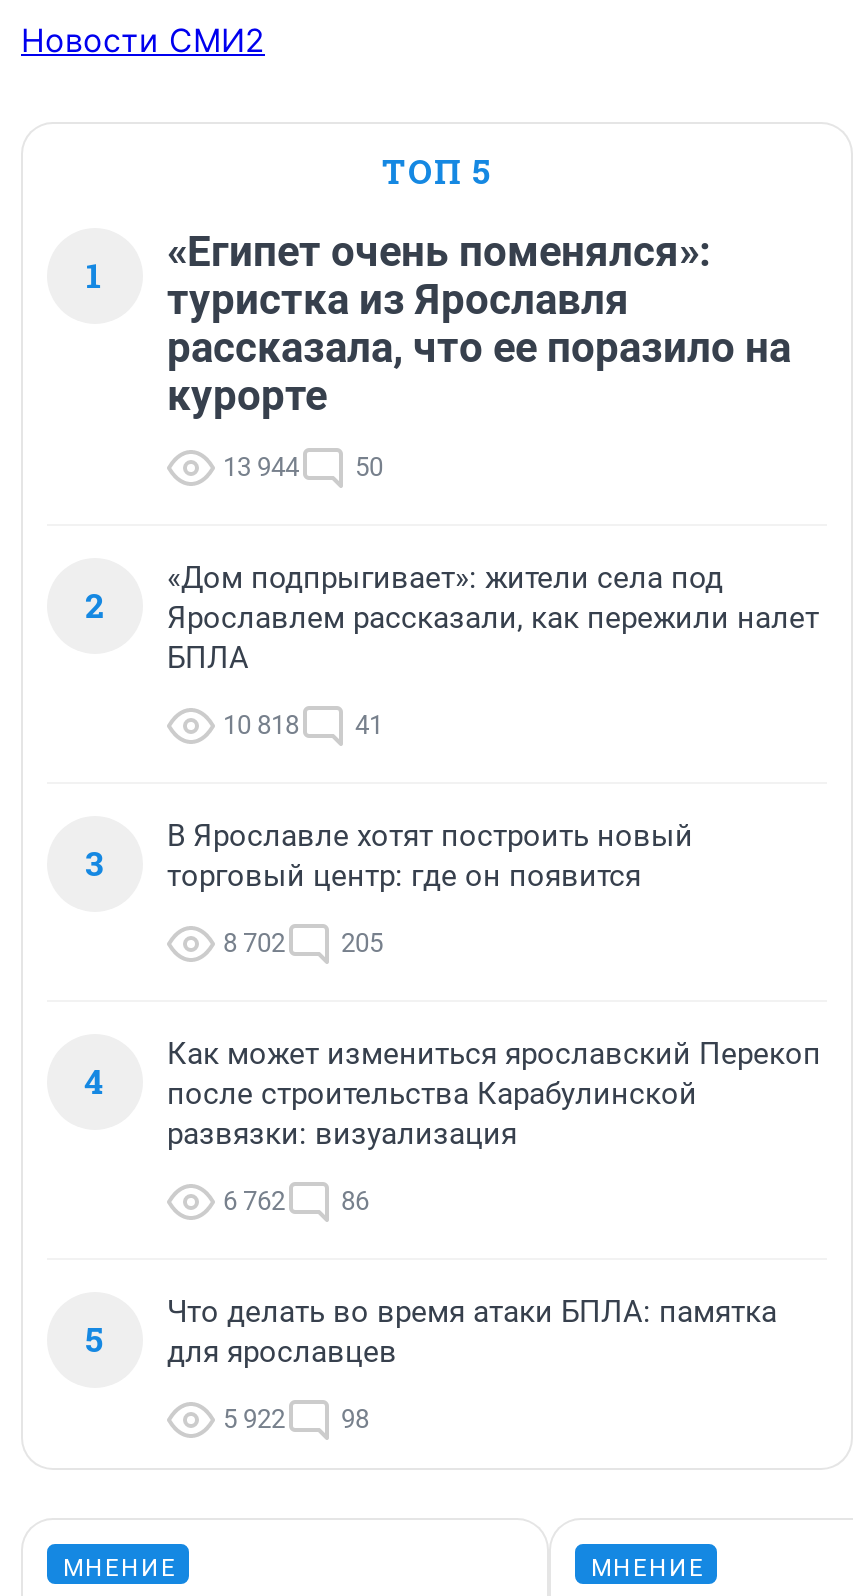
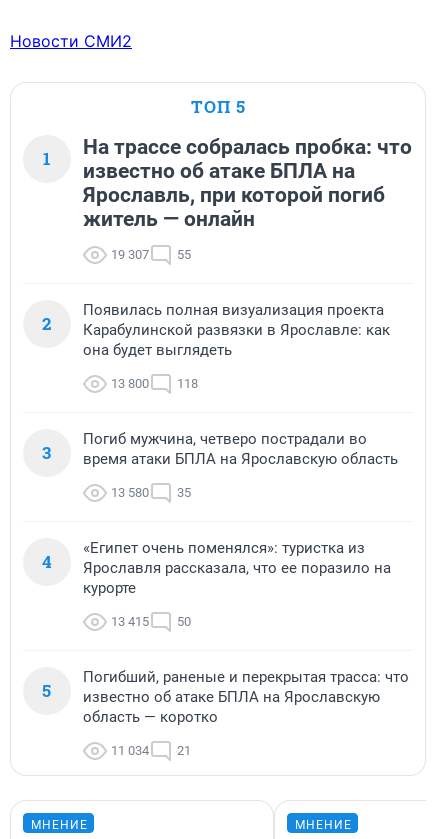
- «Египет очень поменялся»:
- туристка из Ярославля
- рассказала, что ее поразило на
- курорте
+ На трассе собралась пробка: что
+ известно об атаке БПЛА на
+ Ярославль, при которой погиб
+ житель — онлайн

- 13 944
- 50
+ 19 307
+ 55

- «Дом подпрыгивает»: жители села под
- Ярославлем рассказали, как пережили налет
- БПЛА
+ Появилась полная визуализация проекта
+ Карабулинской развязки в Ярославле: как
+ она будет выглядеть

- 10 818
- 41
+ 13 800
+ 118

- В Ярославле хотят построить новый
- торговый центр: где он появится
+ Погиб мужчина, четверо пострадали во
+ время атаки БПЛА на Ярославскую область

- 8 702
- 205
+ 13 580
+ 35

- Как может измениться ярославский Перекоп
- после строительства Карабулинской
- развязки: визуализация
+ «Египет очень поменялся»: туристка из
+ Ярославля рассказала, что ее поразило на
+ курорте

- 6 762
- 86
+ 13 415
+ 50

- Что делать во время атаки БПЛА: памятка
- для ярославцев
+ Погибший, раненые и перекрытая трасса: что
+ известно об атаке БПЛА на Ярославскую
+ область — коротко

- 5 922
- 98
+ 11 034
+ 21
